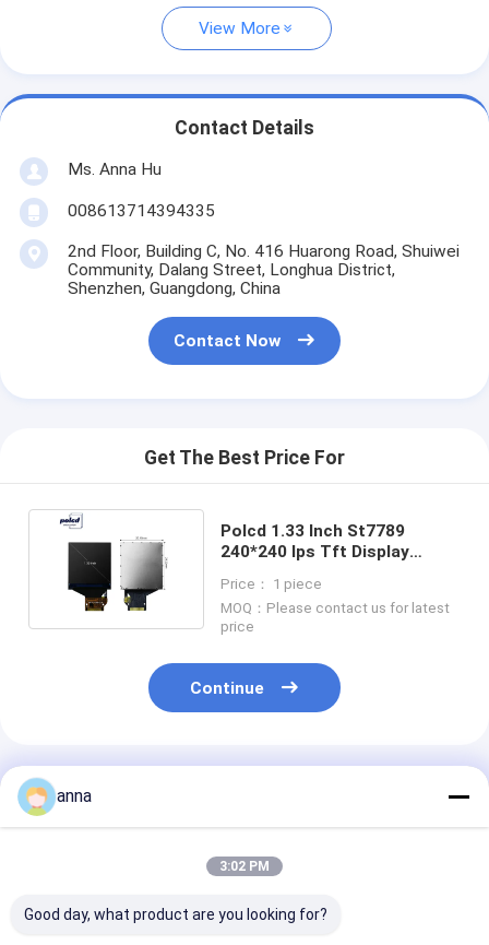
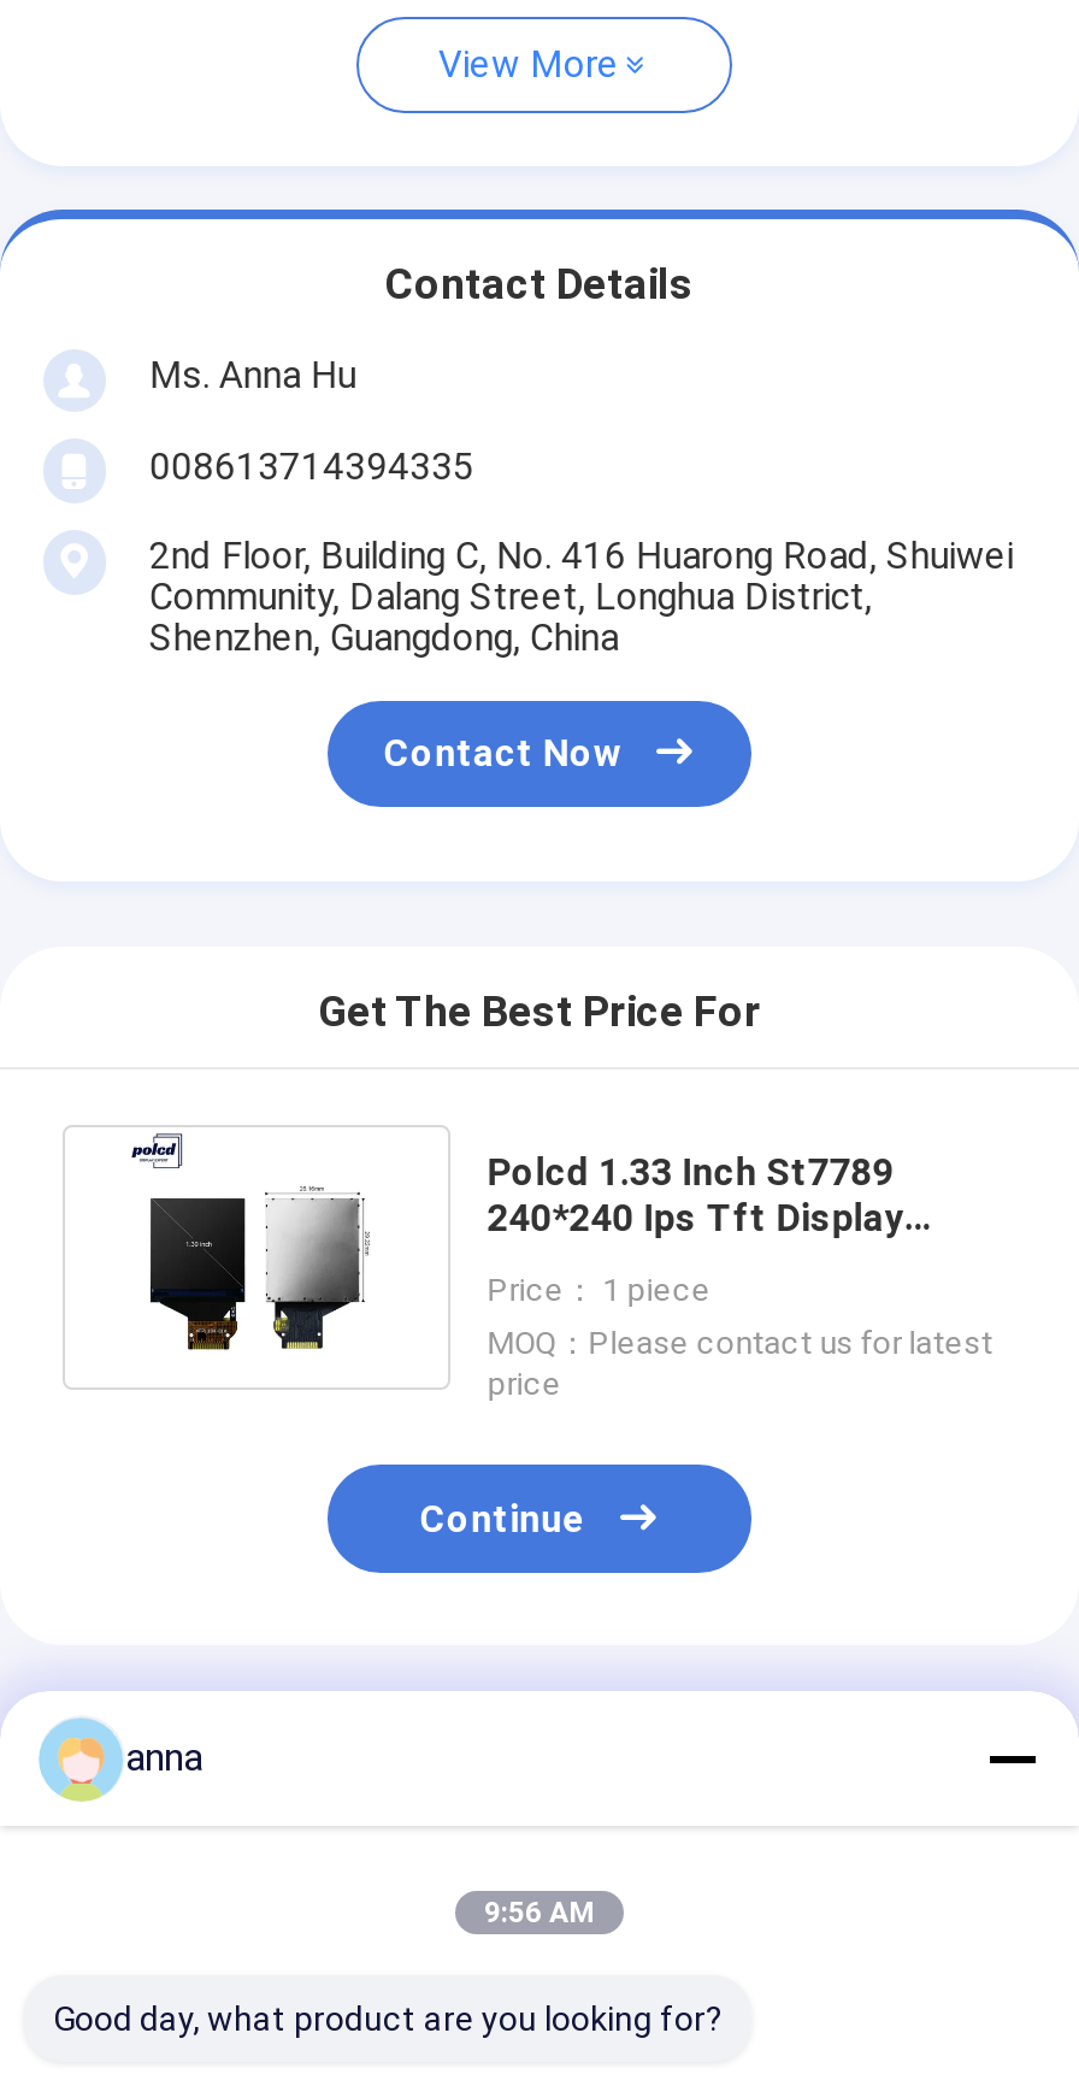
- 3:02 PM
+ 9:56 AM
